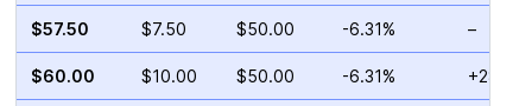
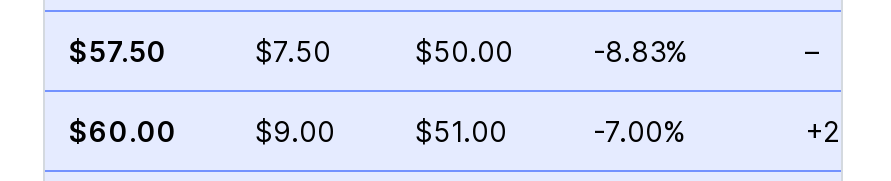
- -6.31%
+ -8.83%

- $10.00
+ $9.00

- $50.00
+ $51.00

- -6.31%
+ -7.00%
